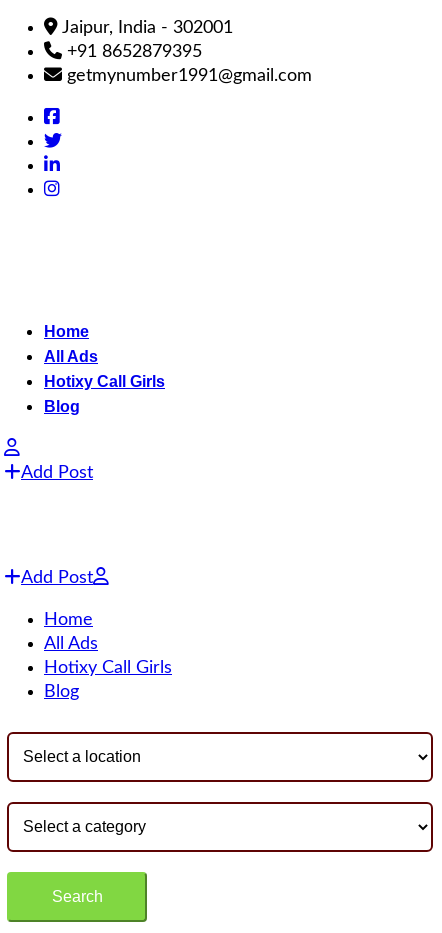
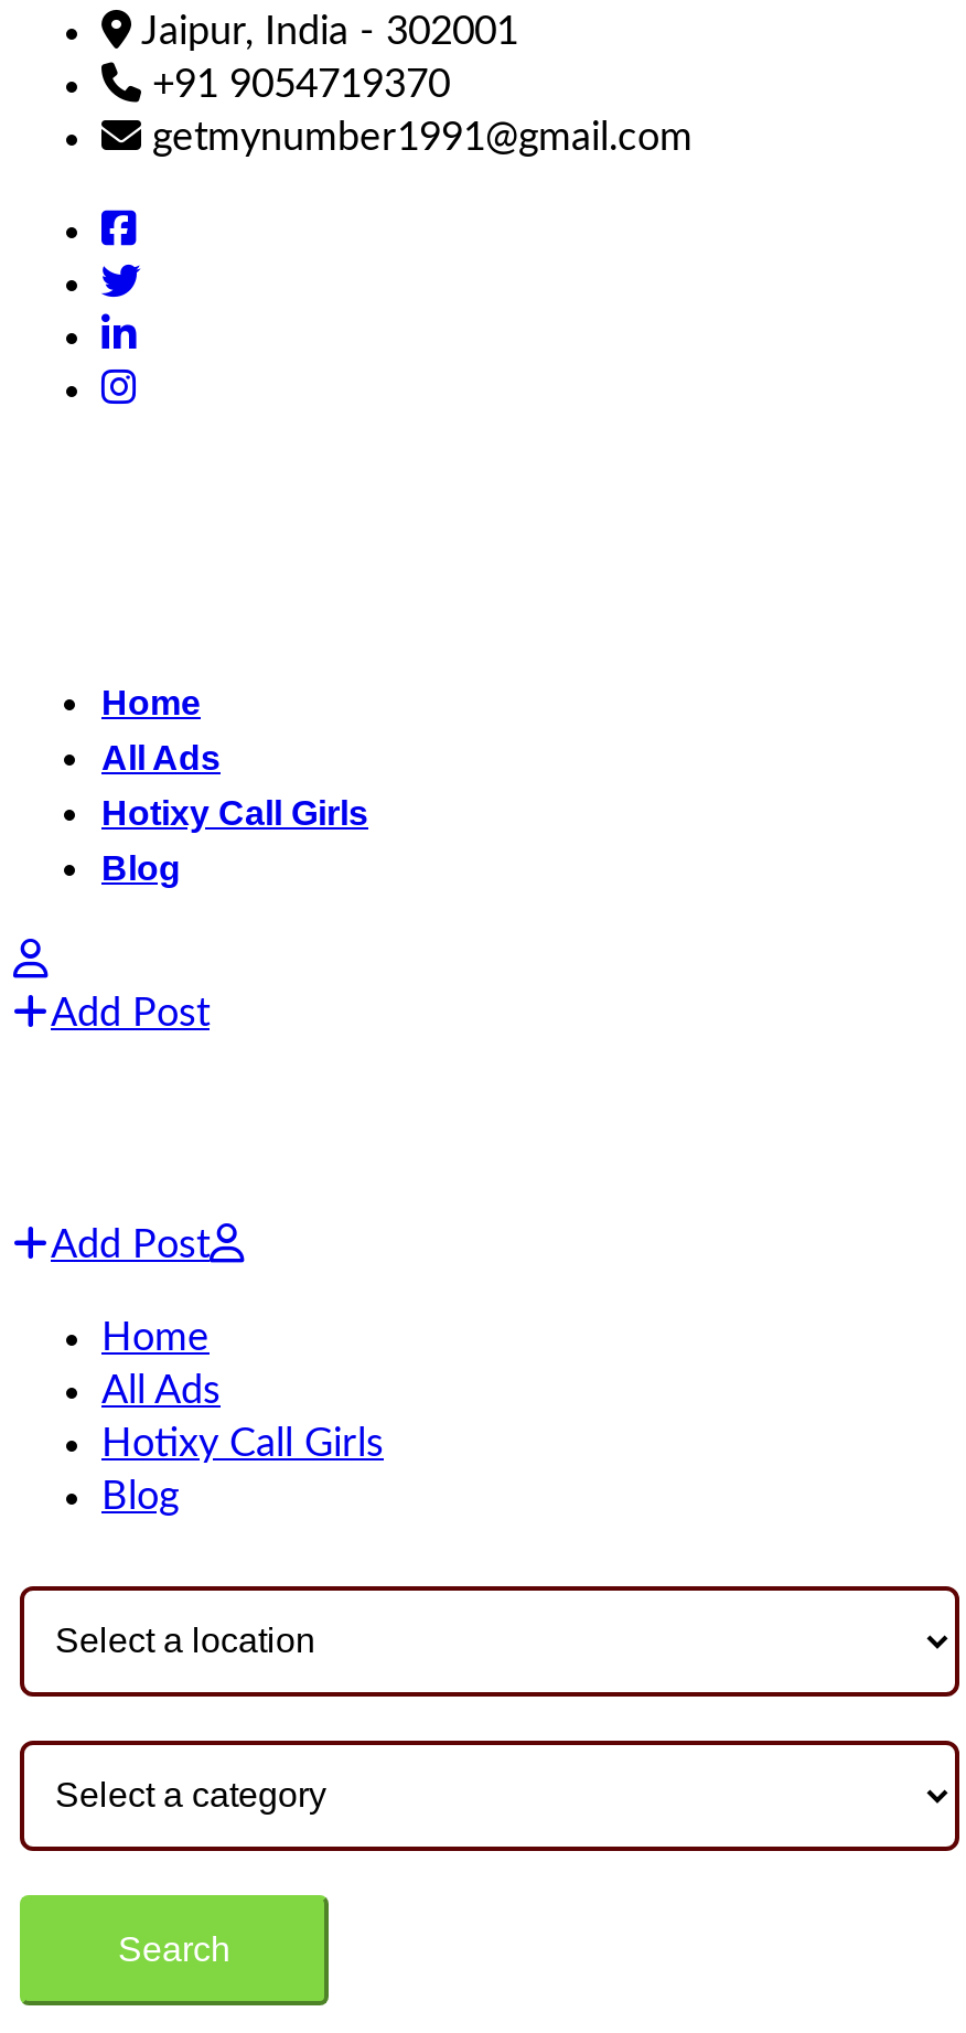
- +91 8652879395
+ +91 9054719370
